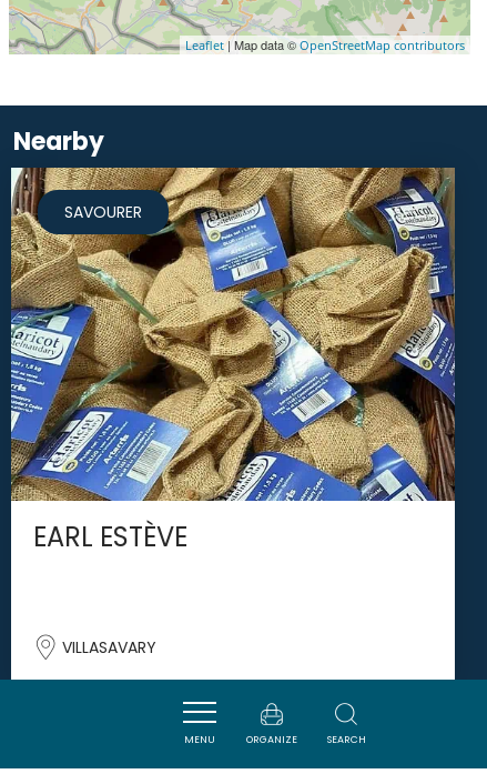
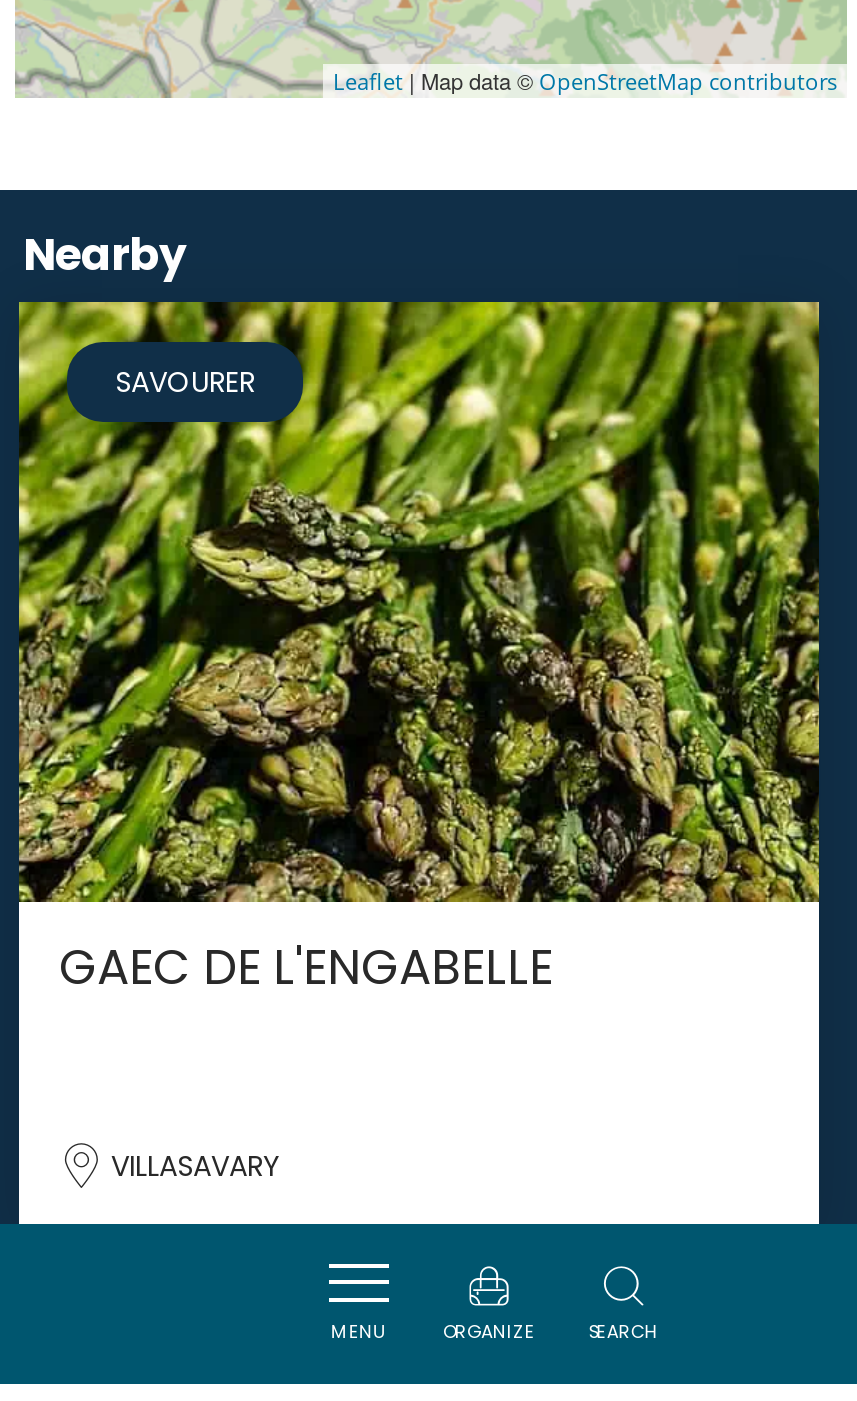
- [image]
- EARL ESTÈVE
+ [image]
+ GAEC DE L'ENGABELLE
